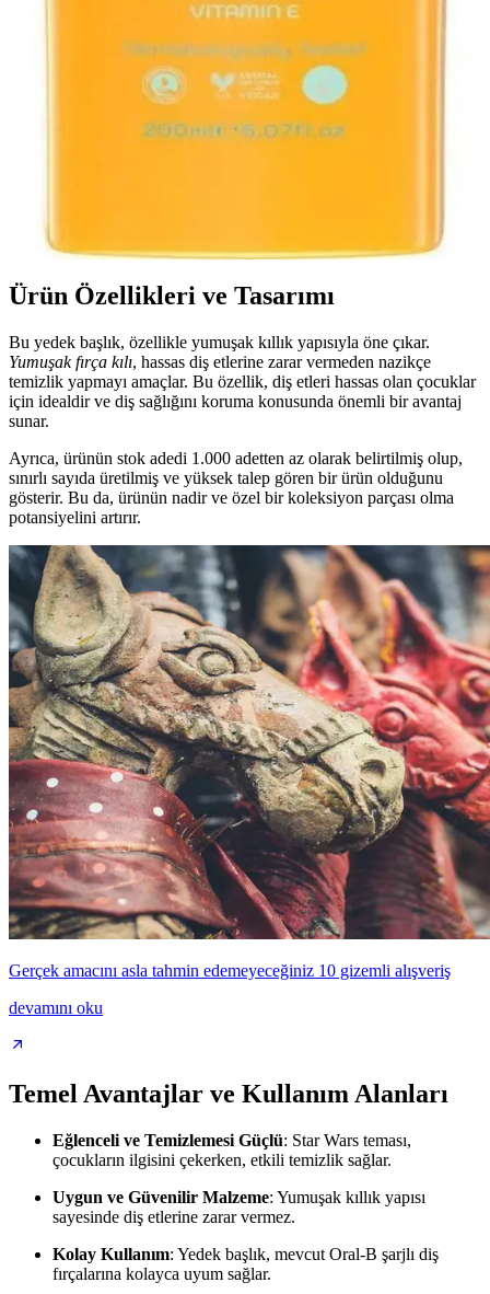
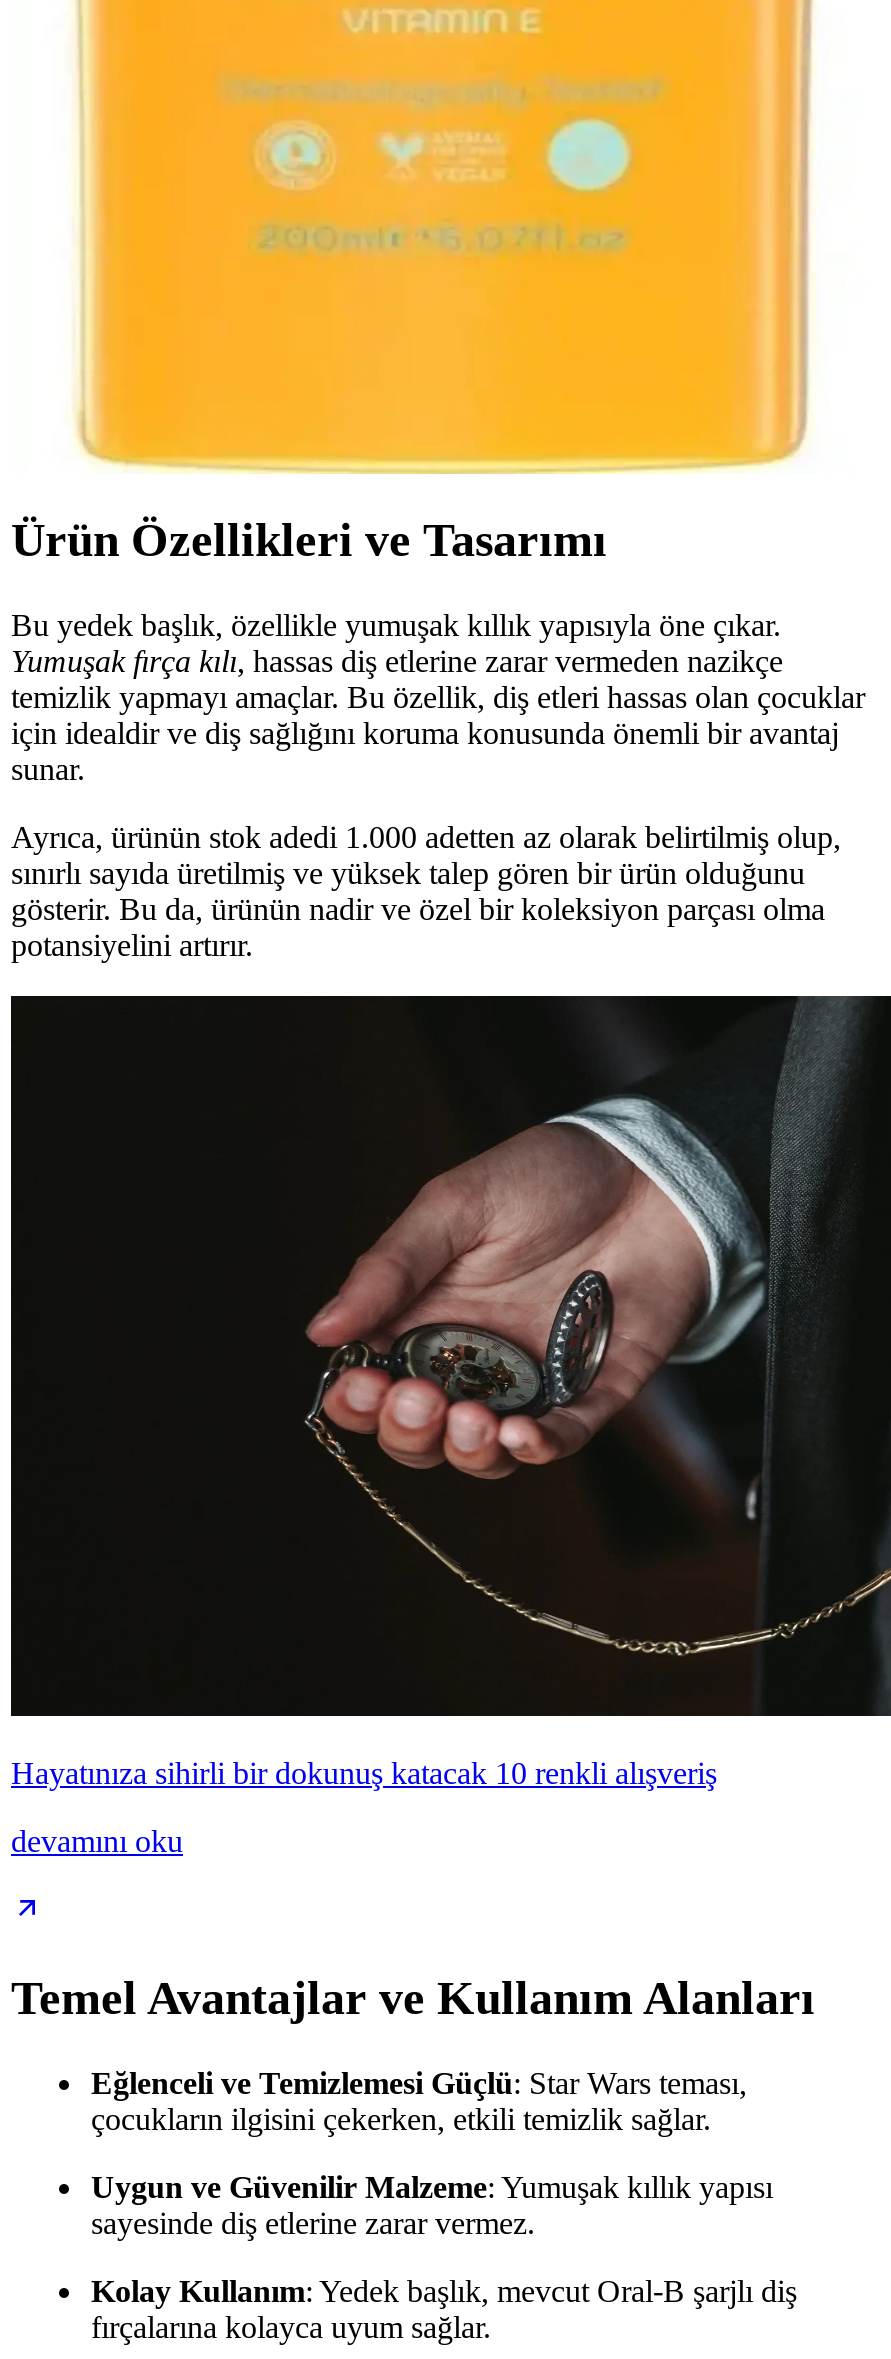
- [image]
- Gerçek amacını asla tahmin edemeyeceğiniz 10 gizemli alışveriş
+ [image]
+ Hayatınıza sihirli bir dokunuş katacak 10 renkli alışveriş
